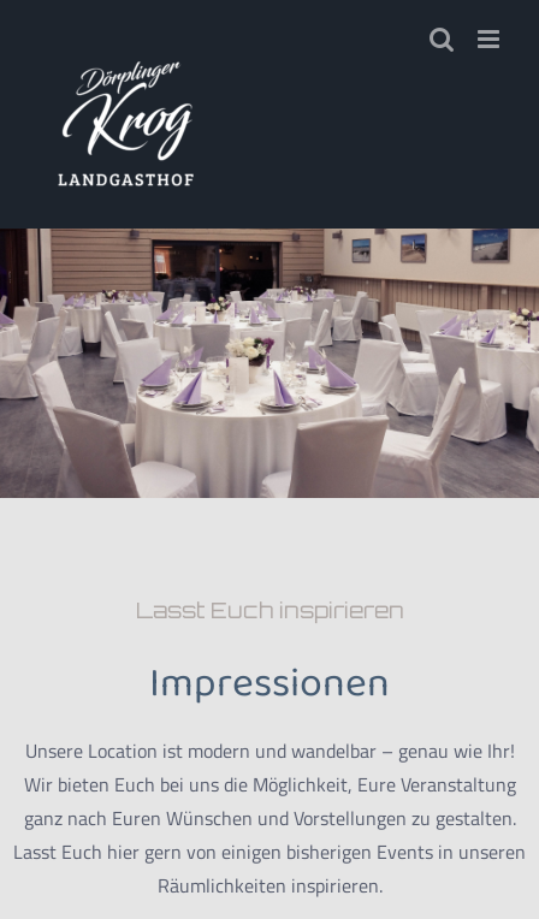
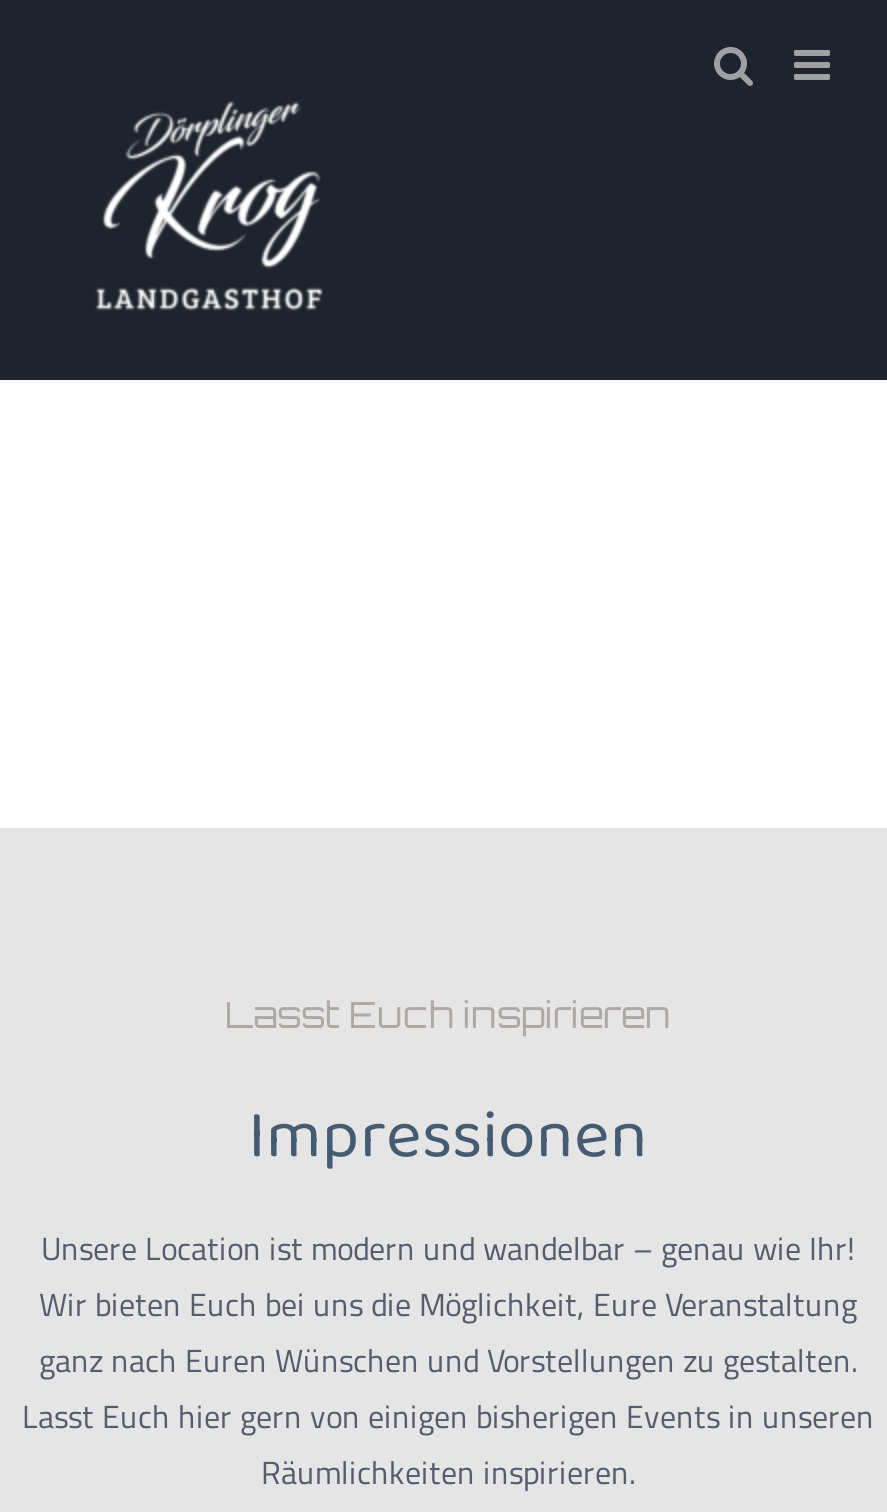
- [image]
